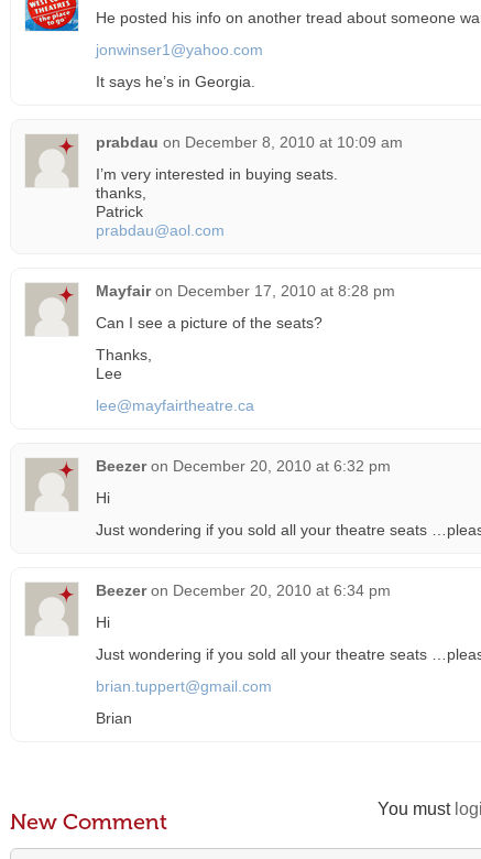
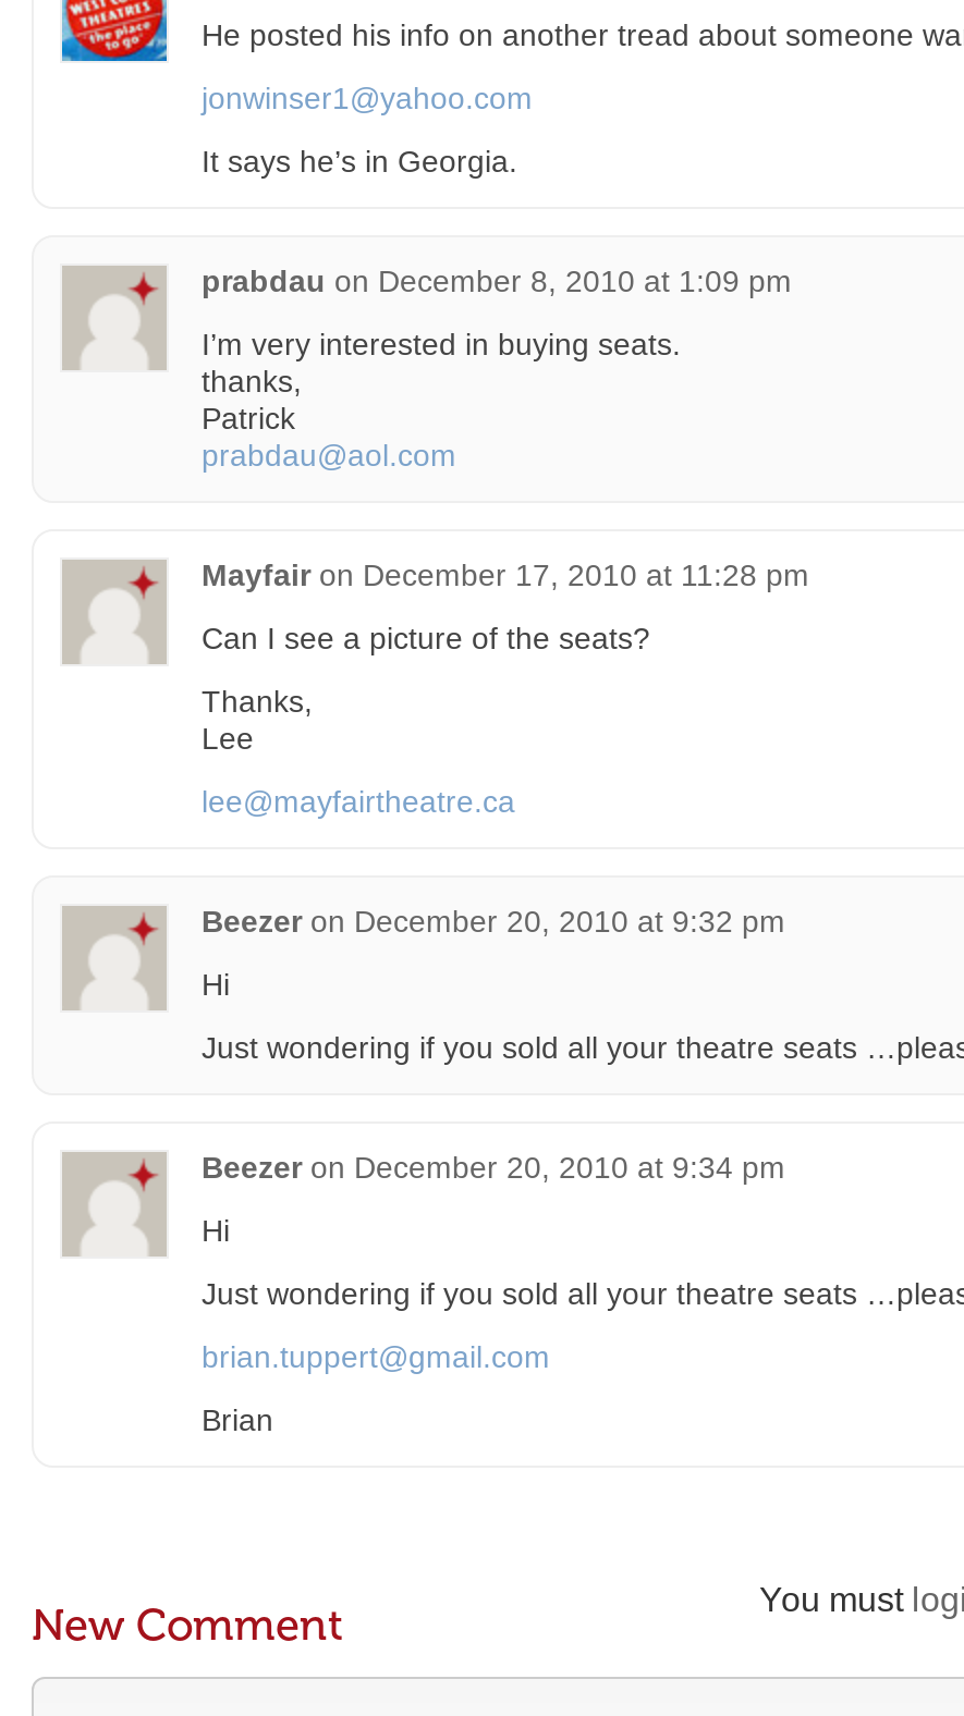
- prabdau on December 8, 2010 at 10:09 am
+ prabdau on December 8, 2010 at 1:09 pm

- Mayfair on December 17, 2010 at 8:28 pm
+ Mayfair on December 17, 2010 at 11:28 pm

- Beezer on December 20, 2010 at 6:32 pm
+ Beezer on December 20, 2010 at 9:32 pm

- Beezer on December 20, 2010 at 6:34 pm
+ Beezer on December 20, 2010 at 9:34 pm
